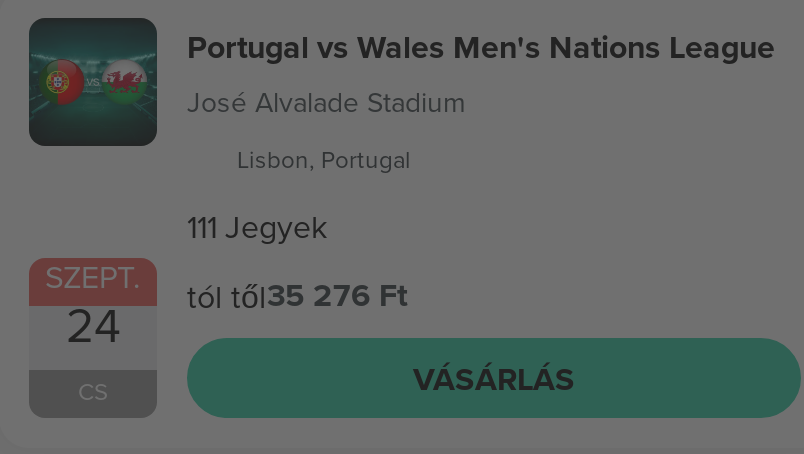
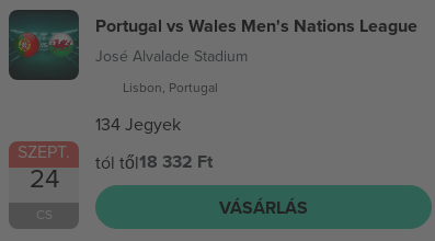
- 111 Jegyek
+ 134 Jegyek

- tól től35 276 Ft
+ tól től18 332 Ft
